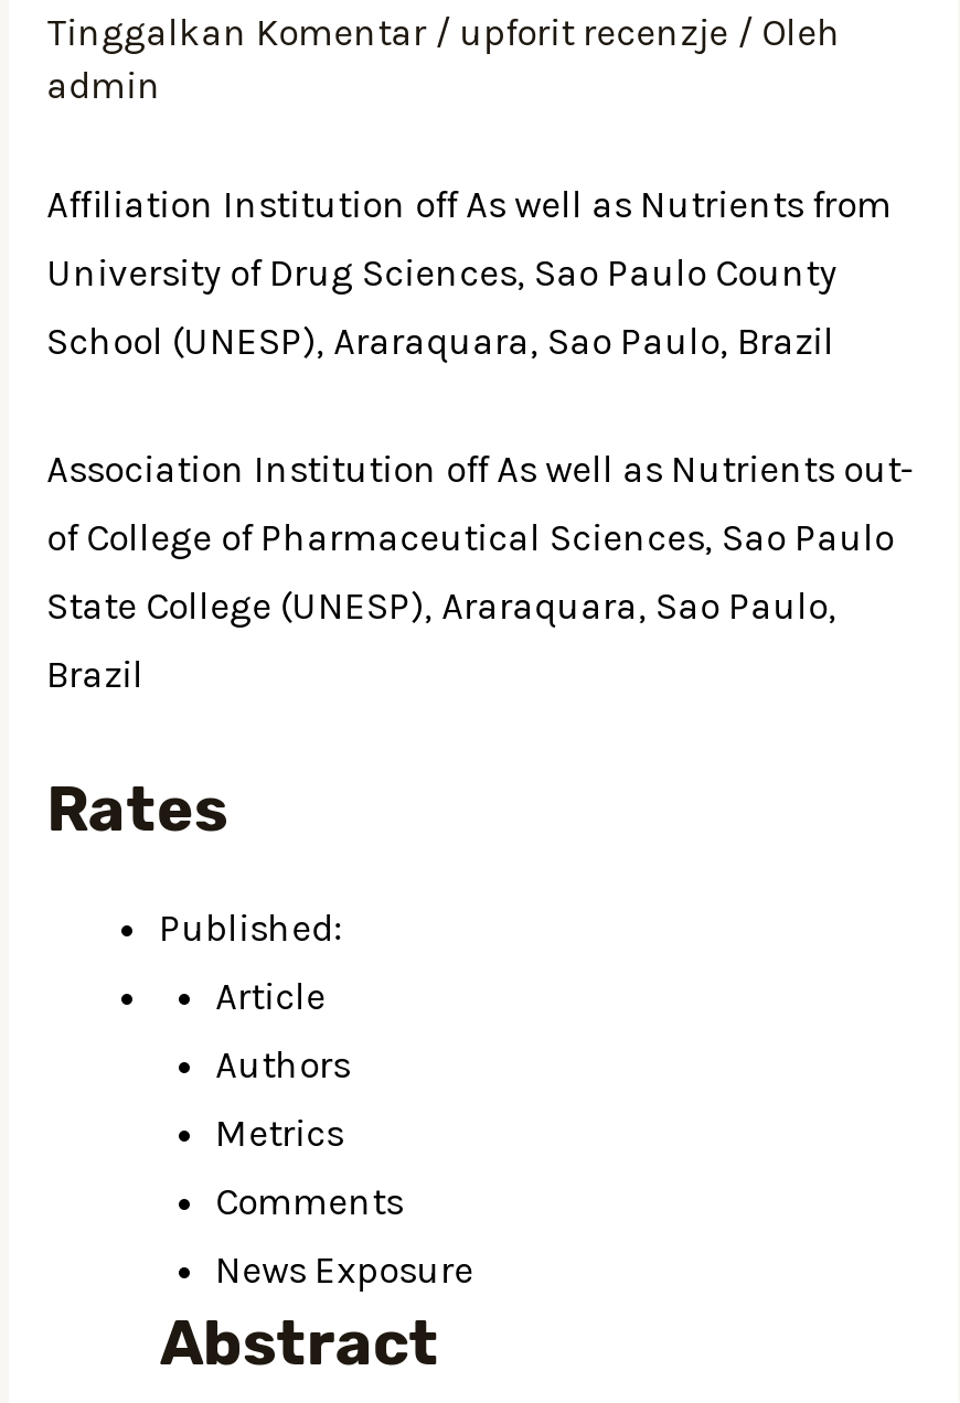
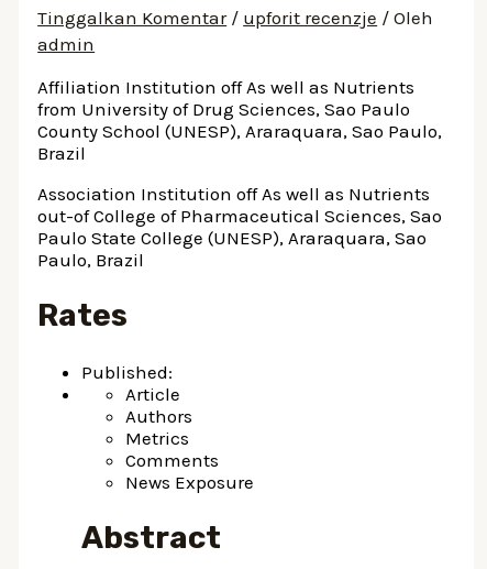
- Affiliation Institution off As well as Nutrients from
- University of Drug Sciences, Sao Paulo County
- School (UNESP), Araraquara, Sao Paulo, Brazil
- Association Institution off As well as Nutrients out-
- of College of Pharmaceutical Sciences, Sao Paulo
- State College (UNESP), Araraquara, Sao Paulo,
+ Affiliation Institution off As well as Nutrients
+ from University of Drug Sciences, Sao Paulo
+ County School (UNESP), Araraquara, Sao Paulo,

moved up: Brazil

+ Association Institution off As well as Nutrients
+ out-of College of Pharmaceutical Sciences, Sao
+ Paulo State College (UNESP), Araraquara, Sao
+ Paulo, Brazil

moved up: News Exposure
